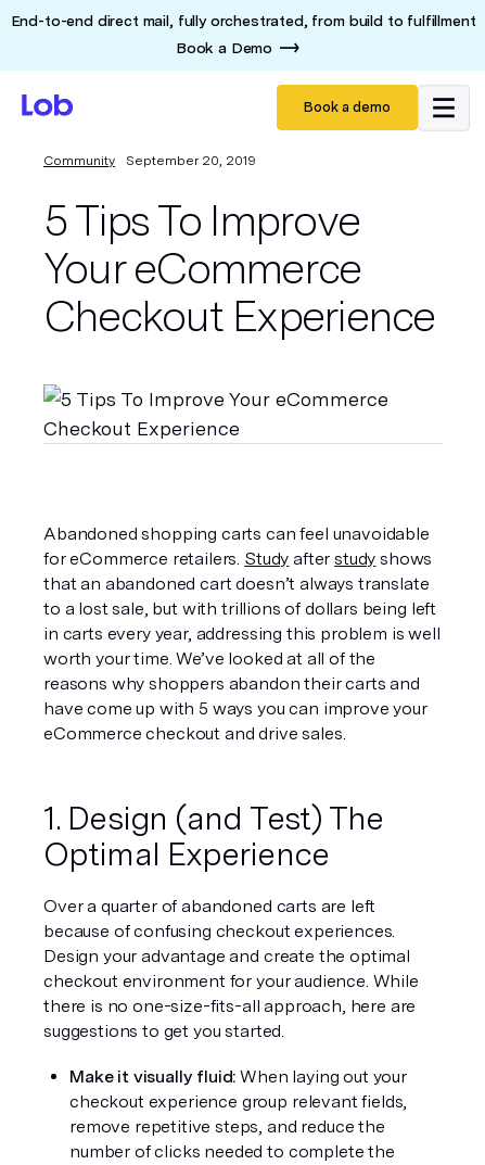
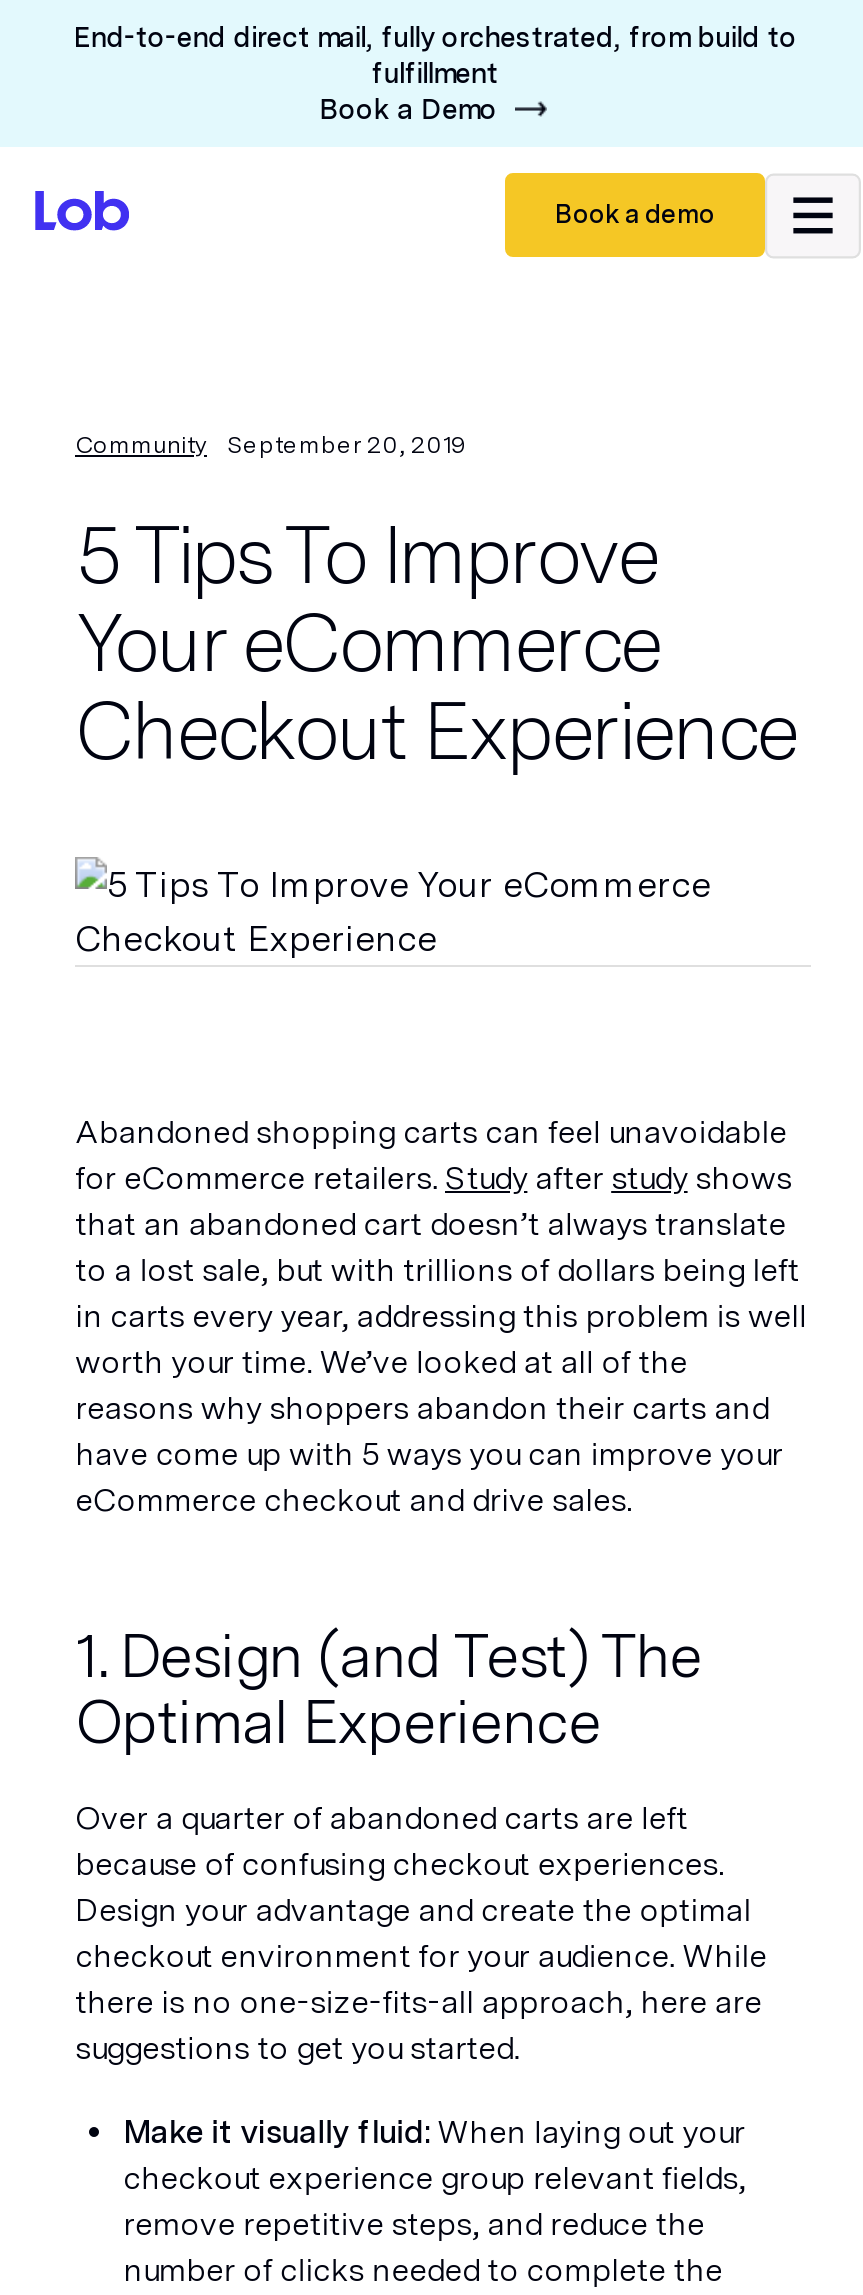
+ End-to-end direct mail, fully orchestrated, from build to
+ fulfillment
+ Book a Demo

- End-to-end direct mail, fully orchestrated, from build to fulfillment
- Book a Demo
